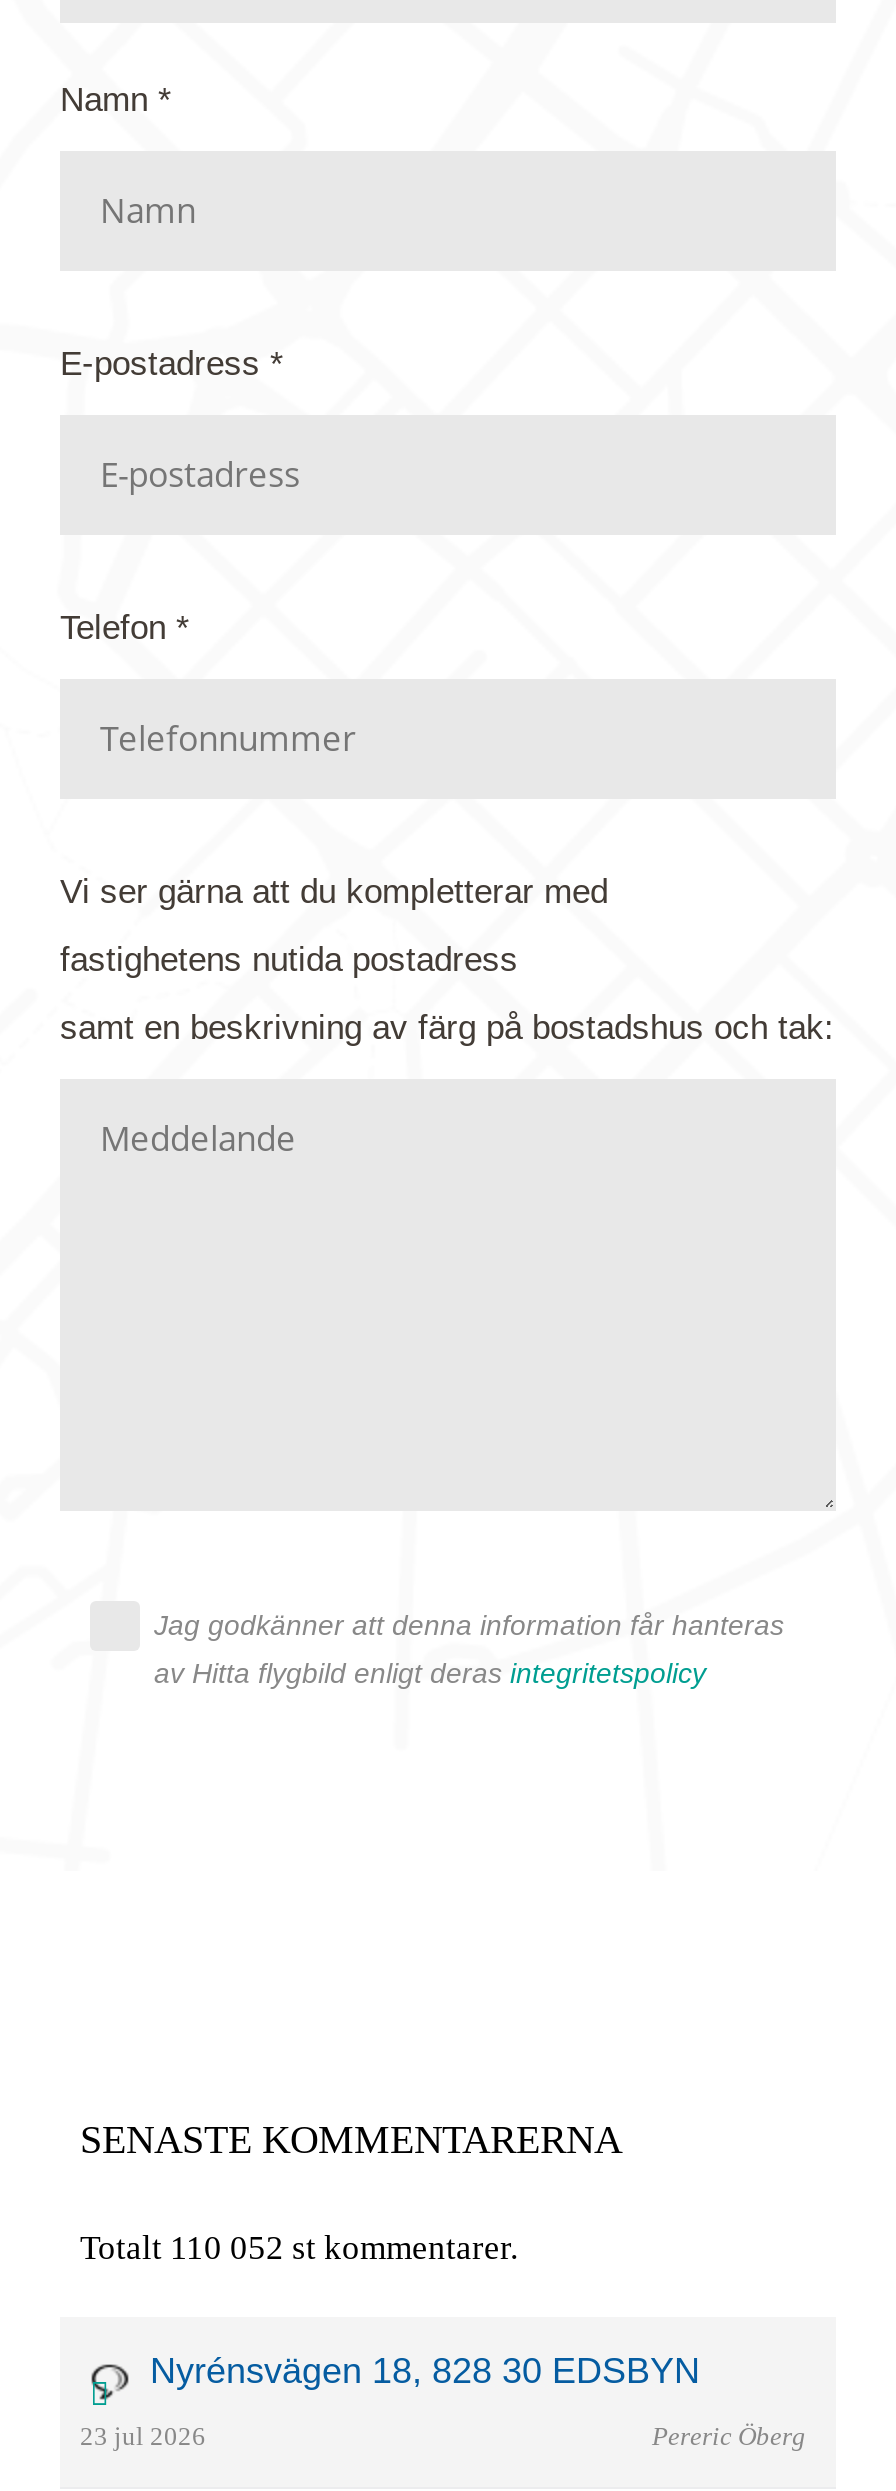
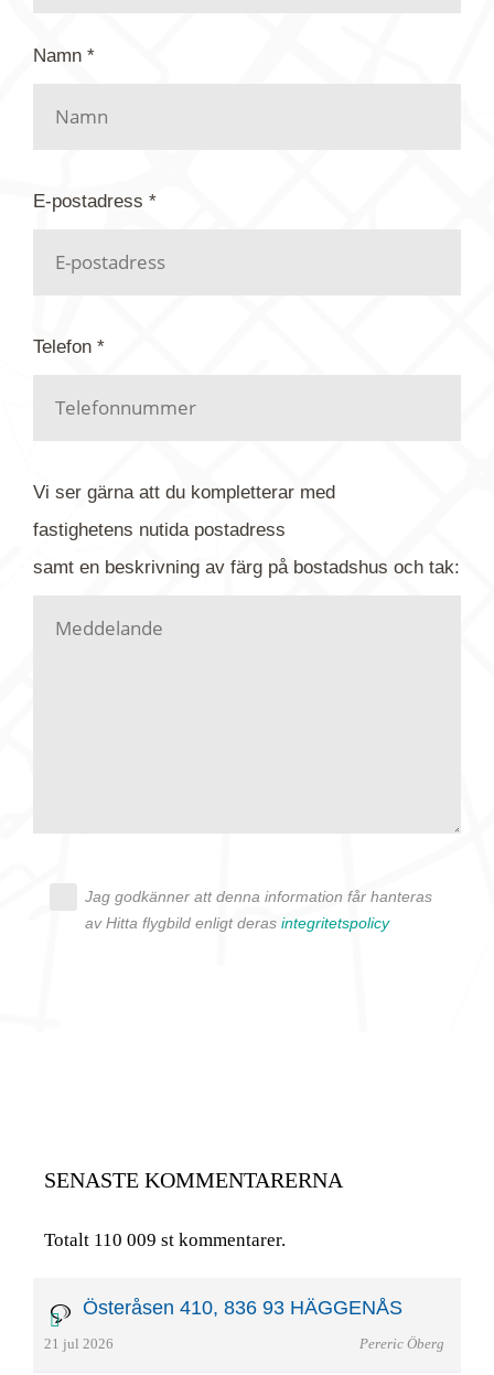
- Totalt 110 052 st kommentarer.
+ Totalt 110 009 st kommentarer.

- Nyrénsvägen 18, 828 30 EDSBYN
+ Österåsen 410, 836 93 HÄGGENÅS

- 23 jul 2026
+ 21 jul 2026
